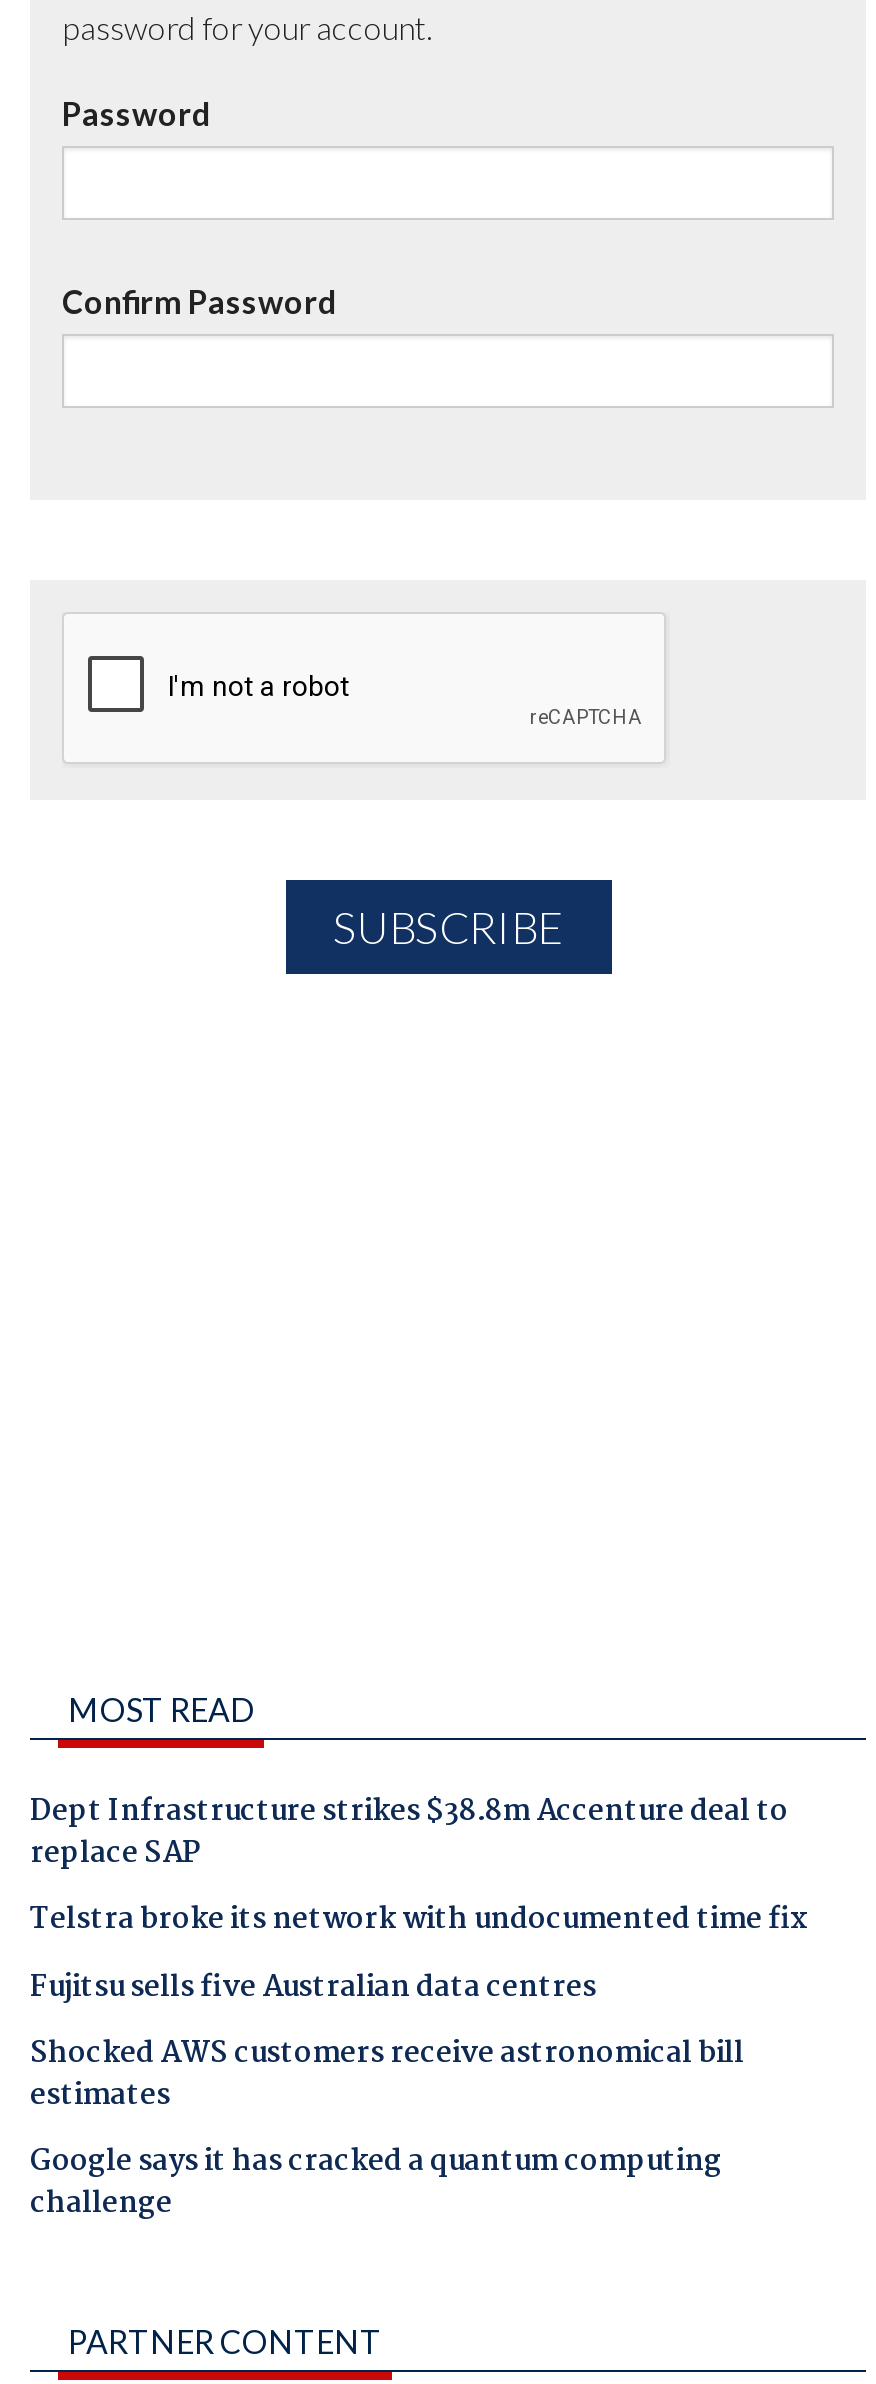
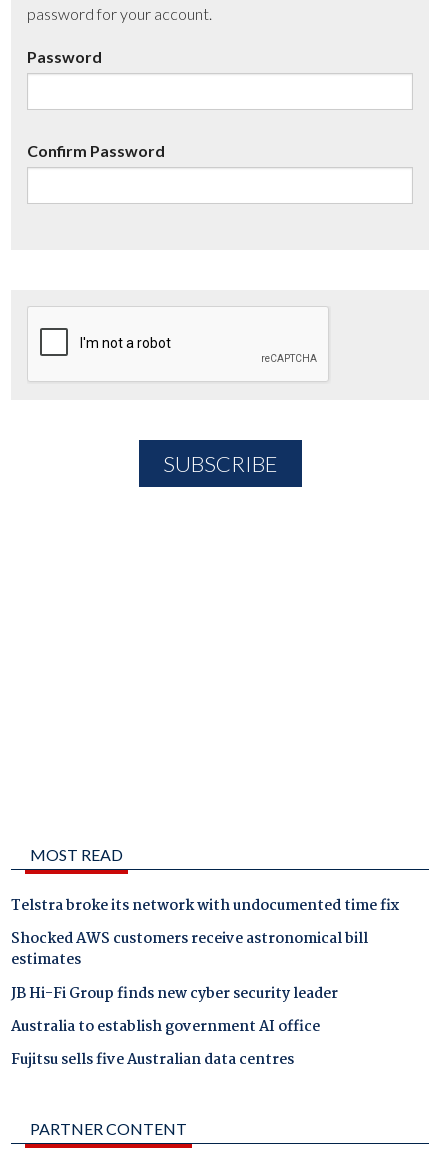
- Dept Infrastructure strikes $38.8m Accenture deal to
- replace SAP

moved down: Fujitsu sells five Australian data centres

moved up: Shocked AWS customers receive astronomical bill | estimates

- Google says it has cracked a quantum computing
- challenge
+ JB Hi-Fi Group finds new cyber security leader
+ Australia to establish government AI office
